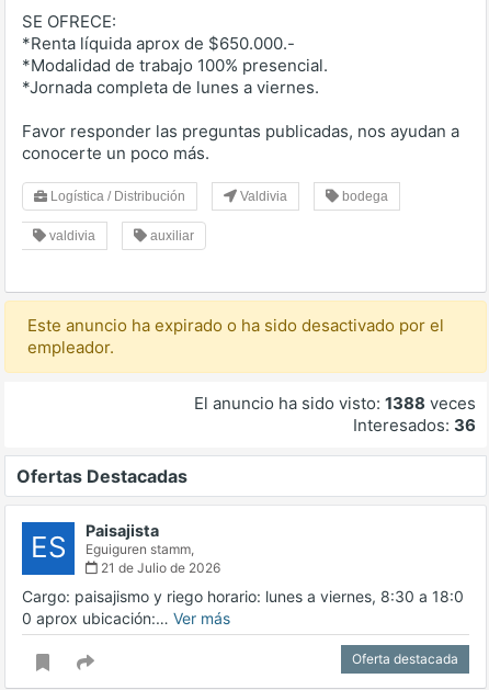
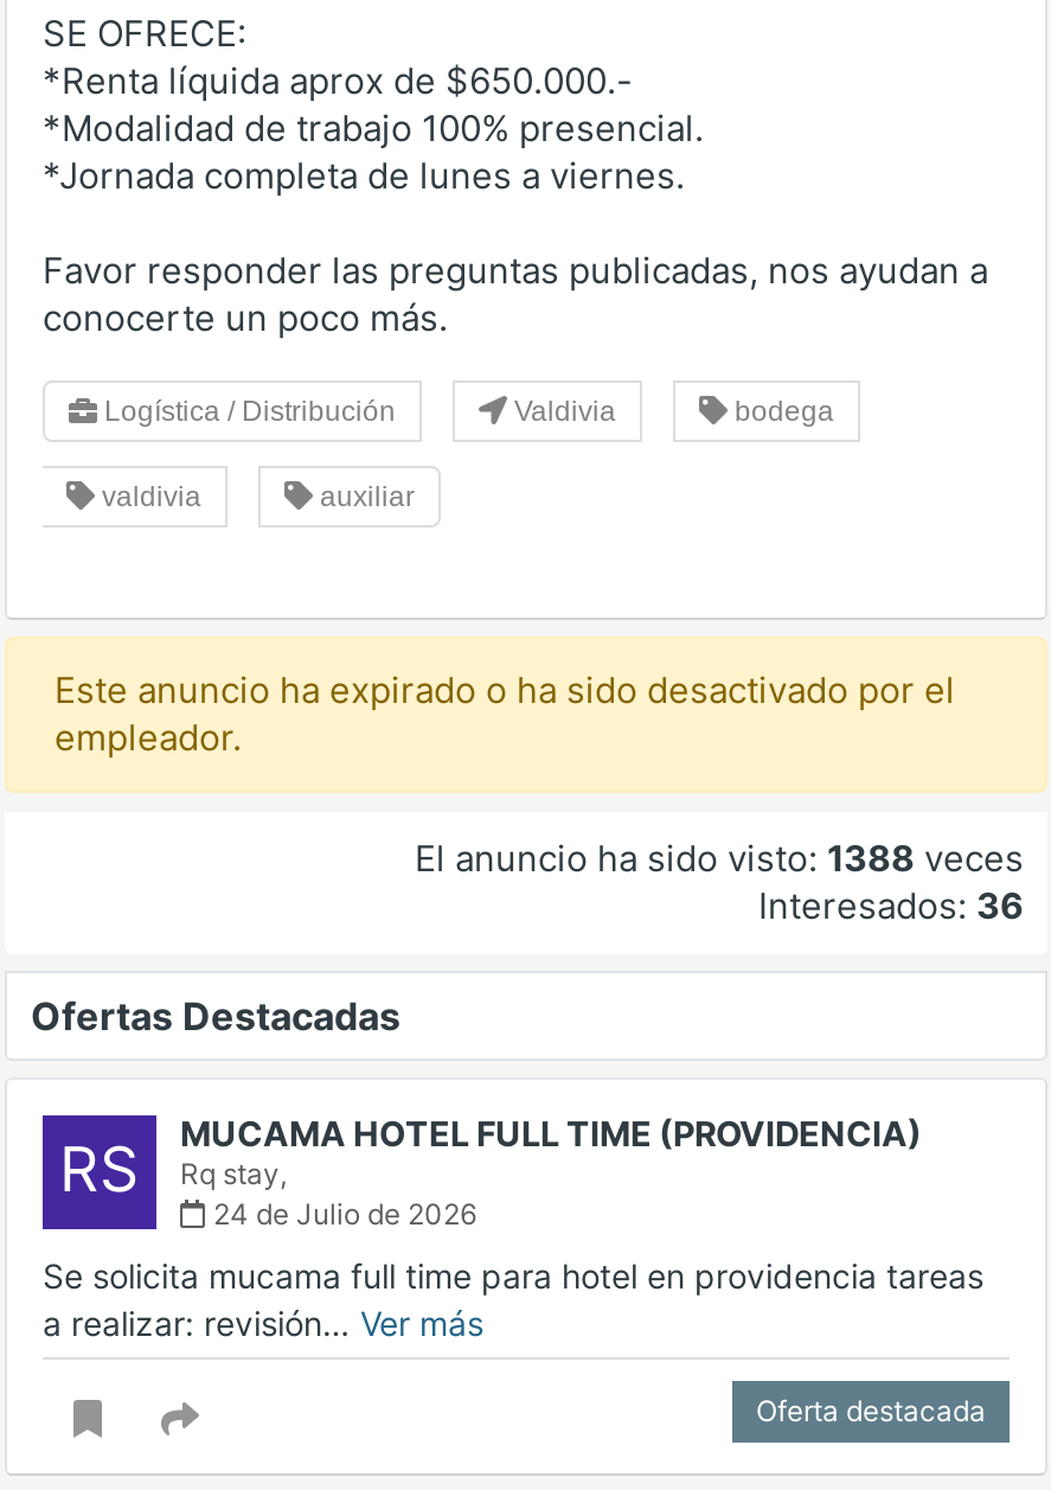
- ES
- Paisajista
- Eguiguren stamm,
- 21 de Julio de 2026
+ RS
+ MUCAMA HOTEL FULL TIME (PROVIDENCIA)
+ Rq stay,
+ 24 de Julio de 2026

- Cargo: paisajismo y riego horario: lunes a viernes, 8:30 a 18:0
- 0 aprox ubicación:… Ver más
+ Se solicita mucama full time para hotel en providencia tareas
+ a realizar: revisión… Ver más
